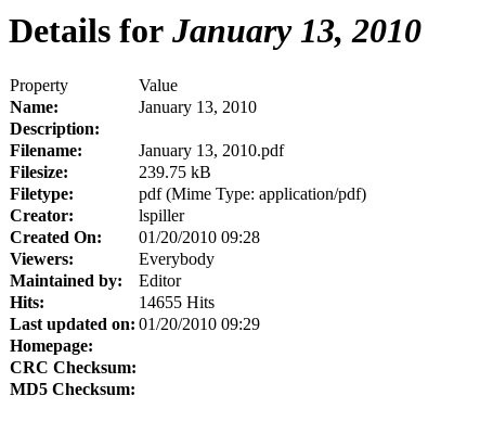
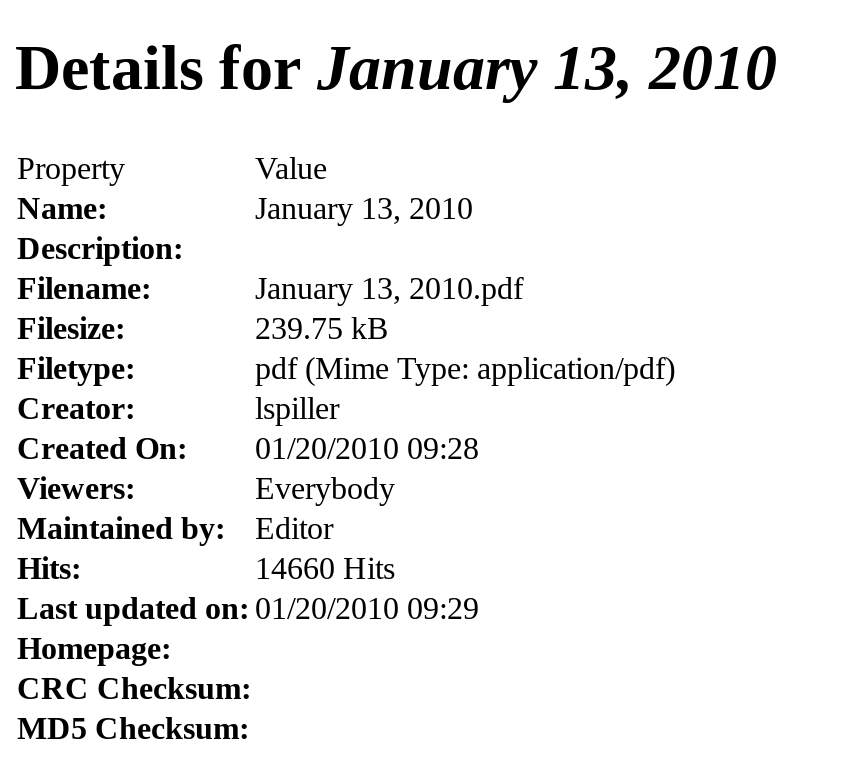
- 14655 Hits
+ 14660 Hits
